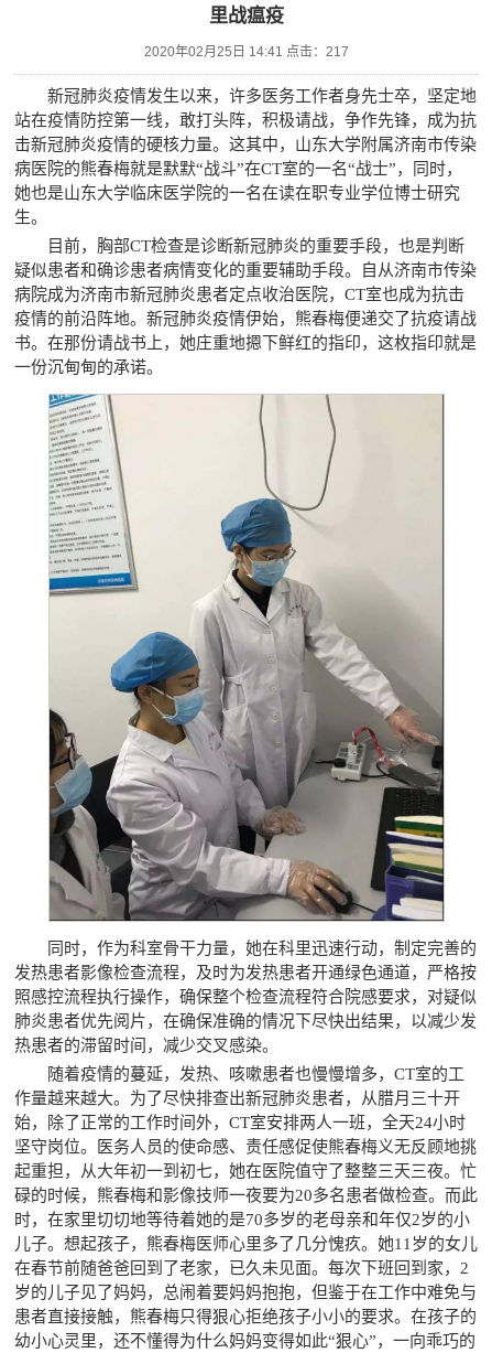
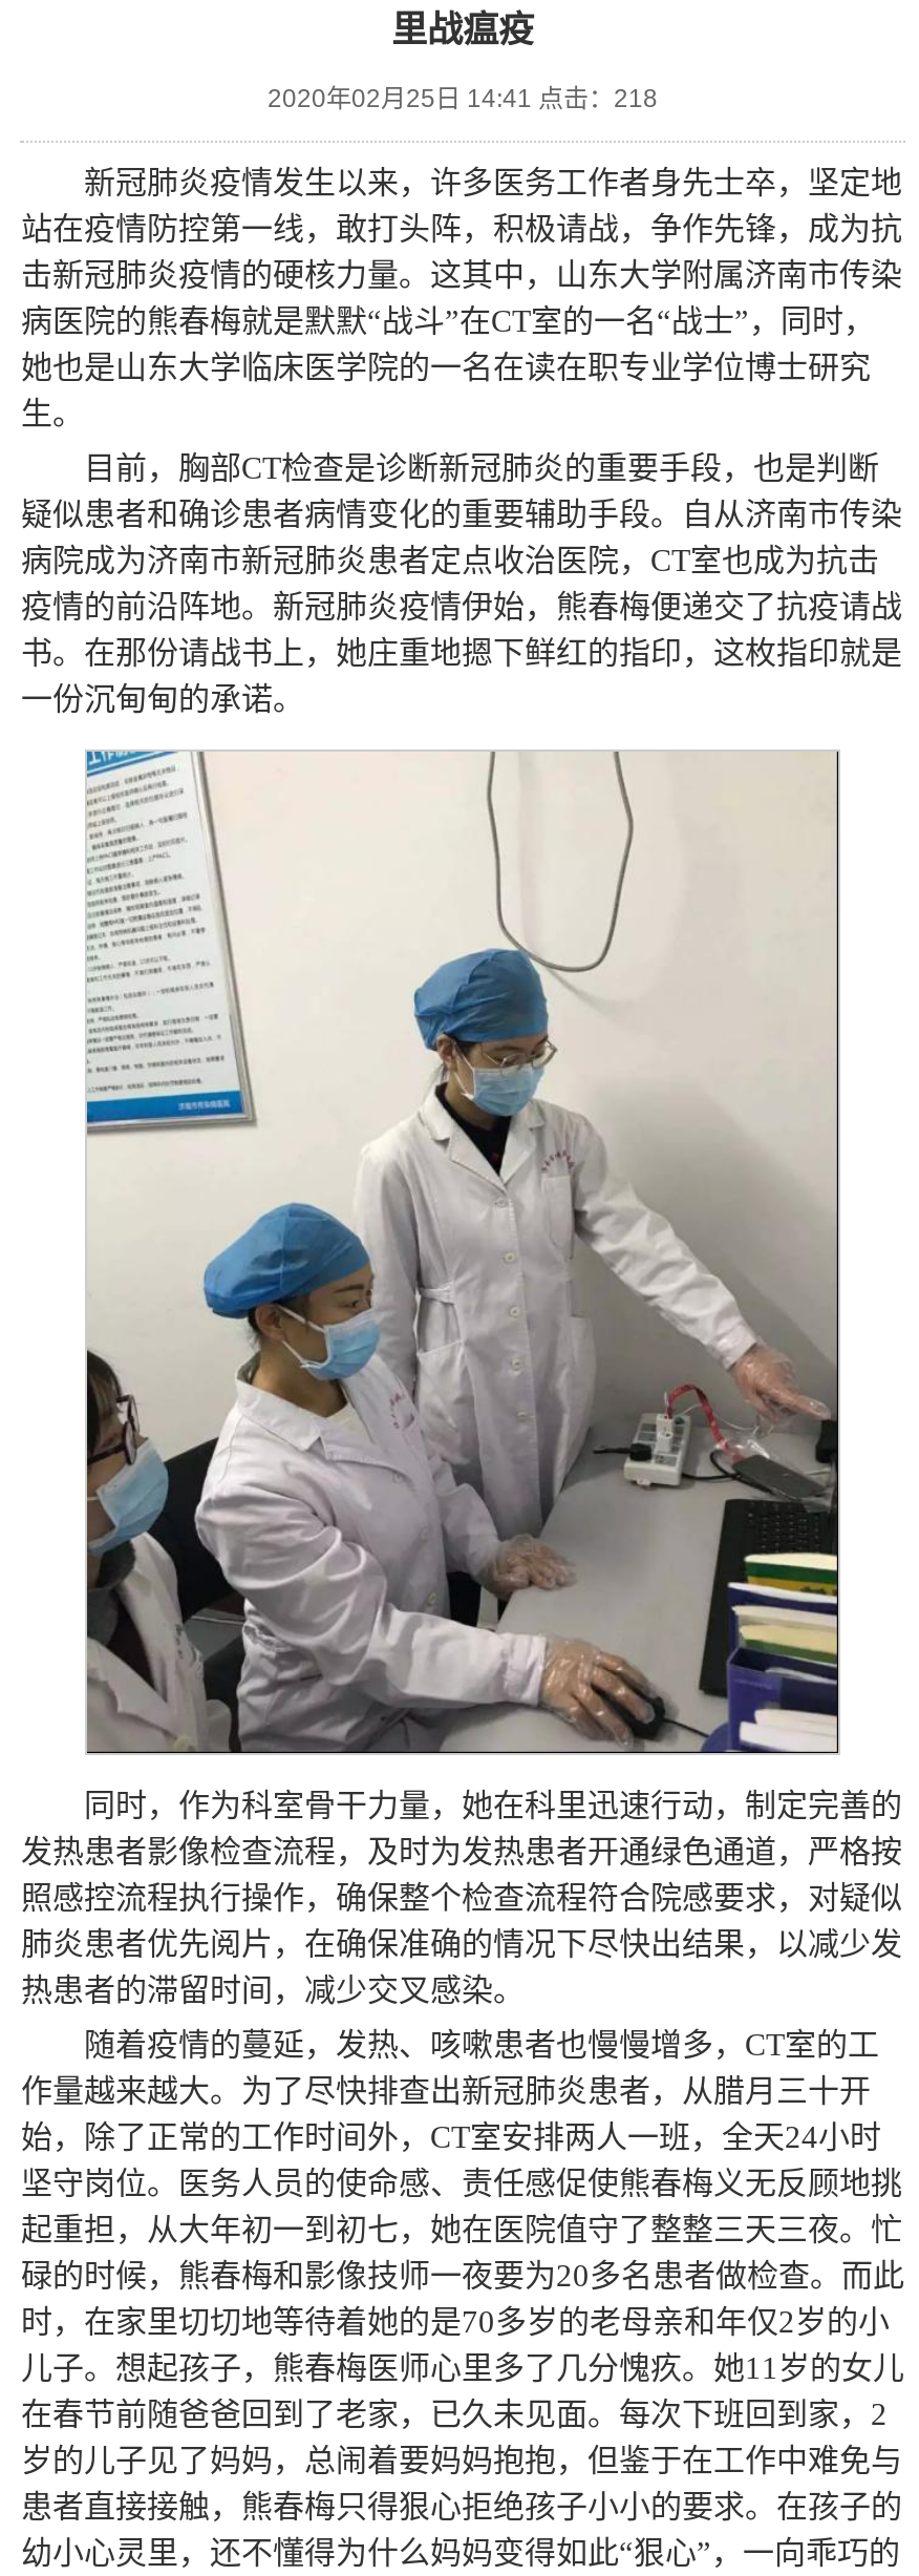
- 2020年02月25日 14:41 点击：217
+ 2020年02月25日 14:41 点击：218
